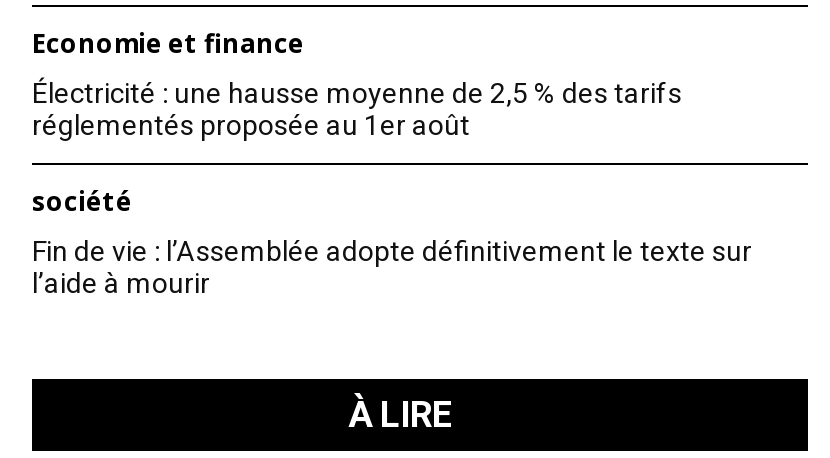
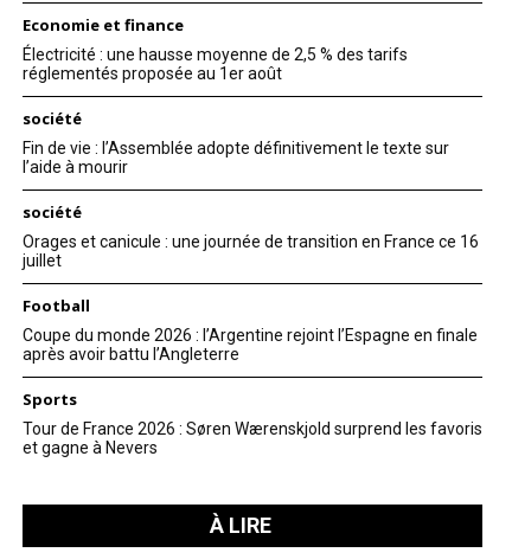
+ société
+ Orages et canicule : une journée de transition en France ce 16
+ juillet
+ Football
+ Coupe du monde 2026 : l’Argentine rejoint l’Espagne en finale
+ après avoir battu l’Angleterre
+ Sports
+ Tour de France 2026 : Søren Wærenskjold surprend les favoris
+ et gagne à Nevers
